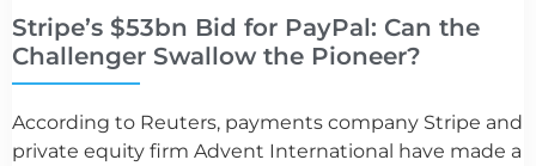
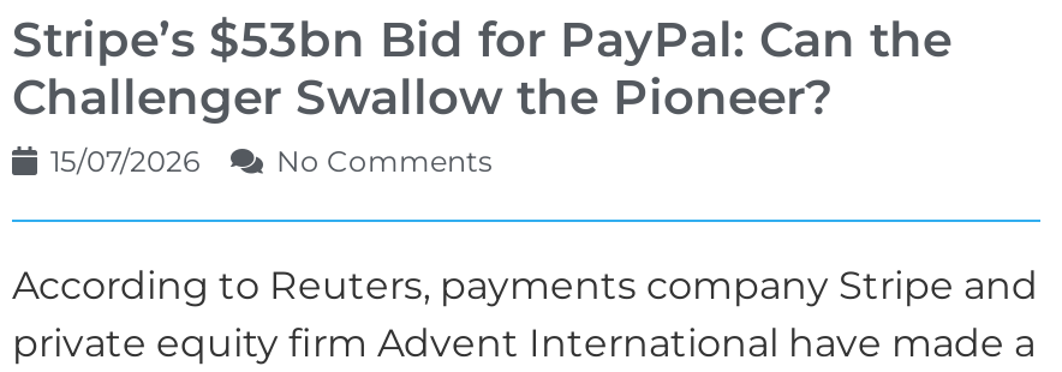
+ 15/07/2026
+ No Comments
